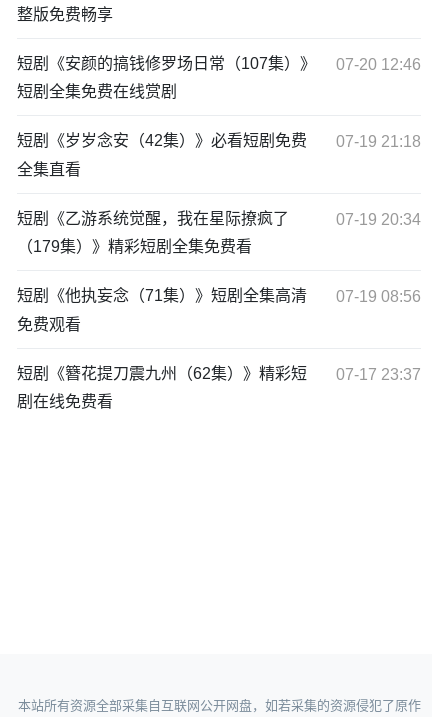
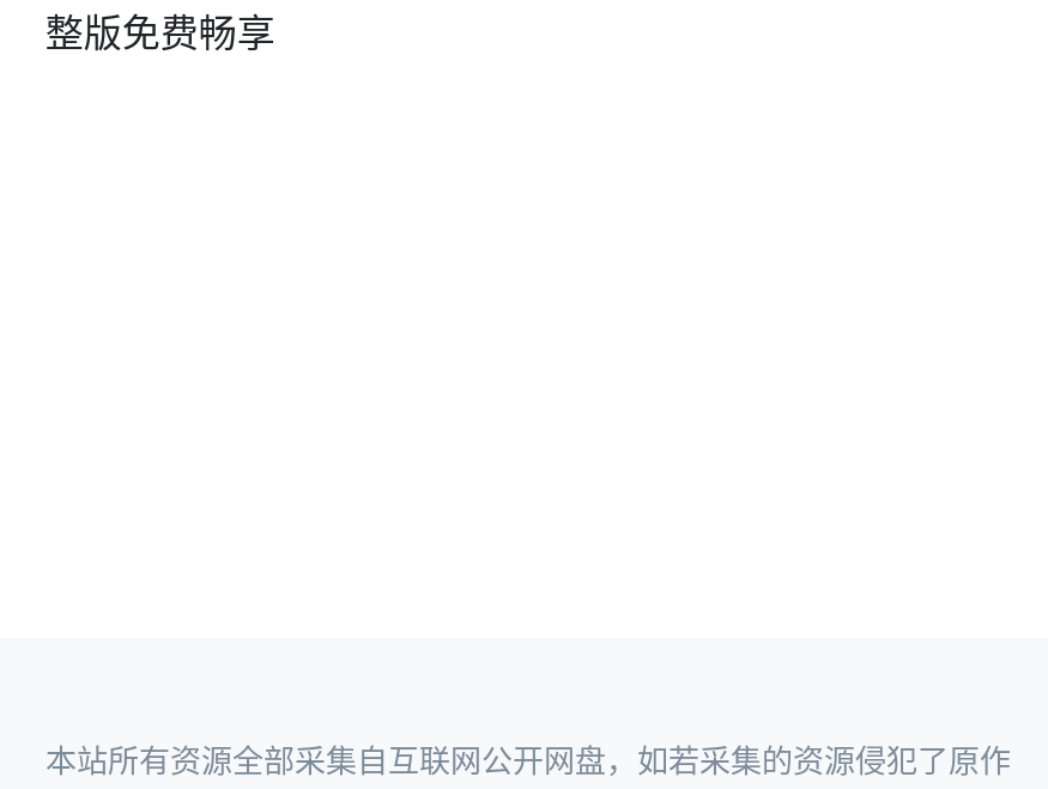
- 短剧《安颜的搞钱修罗场日常（107集）》
- 短剧全集免费在线赏剧

- 07-20 12:46

- 短剧《岁岁念安（42集）》必看短剧免费
- 全集直看

- 07-19 21:18

- 短剧《乙游系统觉醒，我在星际撩疯了
- （179集）》精彩短剧全集免费看

- 07-19 20:34

- 短剧《他执妄念（71集）》短剧全集高清
- 免费观看

- 07-19 08:56

- 短剧《簪花提刀震九州（62集）》精彩短
- 剧在线免费看

- 07-17 23:37
